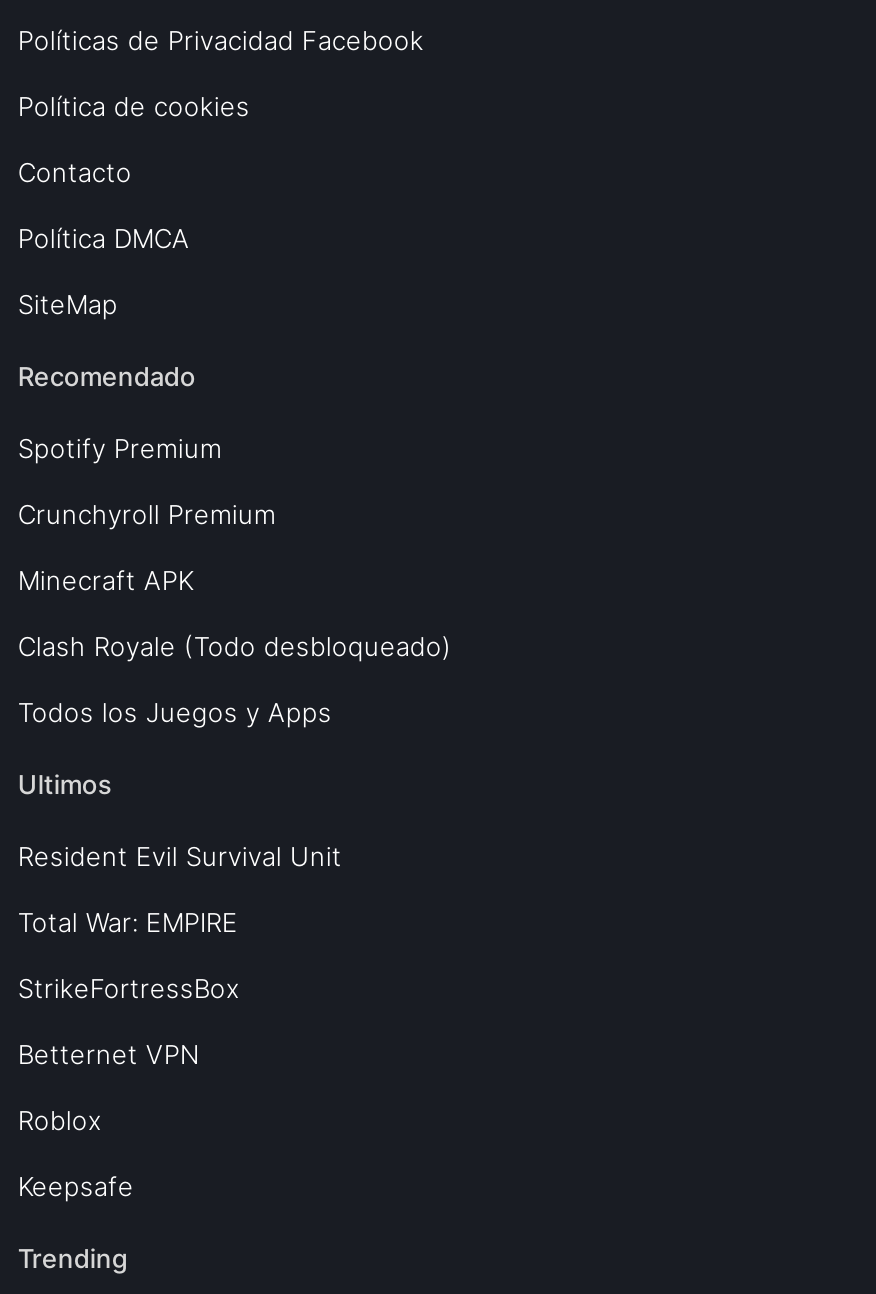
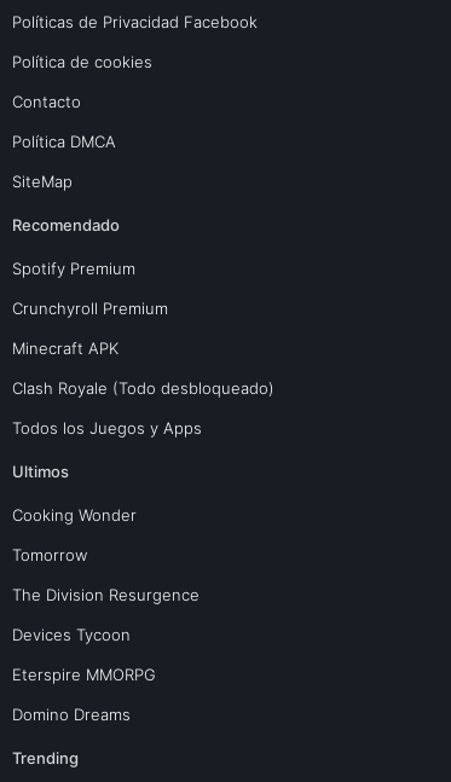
- Resident Evil Survival Unit
+ Cooking Wonder

- Total War: EMPIRE
+ Tomorrow

- StrikeFortressBox
+ The Division Resurgence

- Betternet VPN
+ Devices Tycoon

- Roblox
+ Eterspire MMORPG

- Keepsafe
+ Domino Dreams
